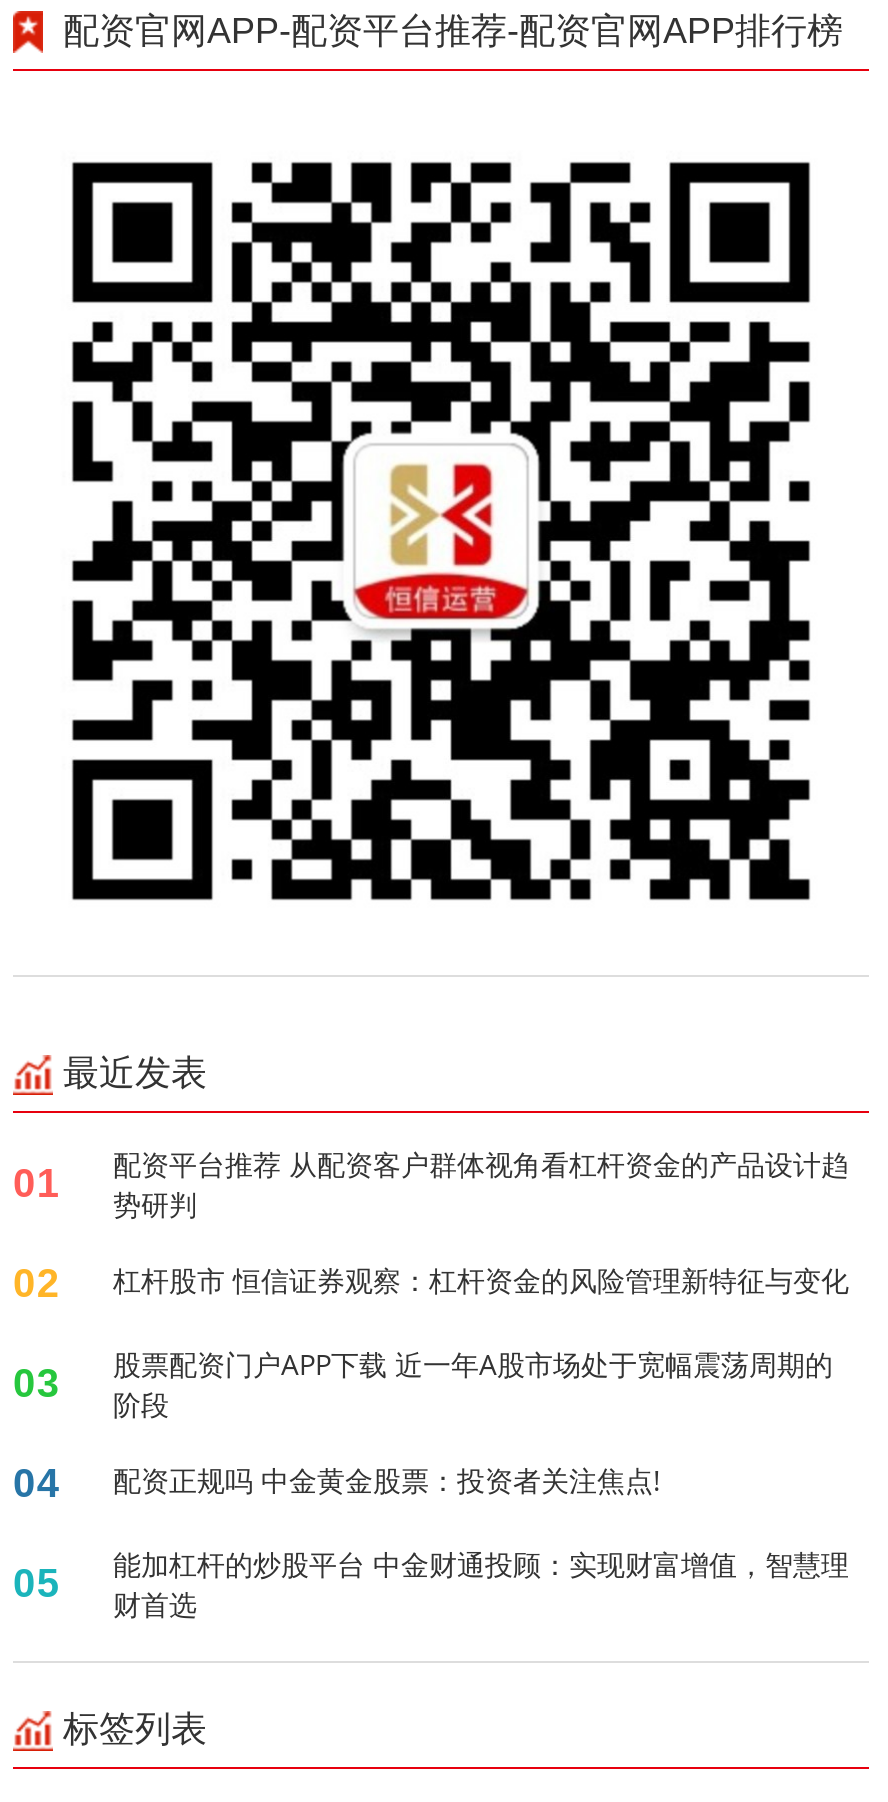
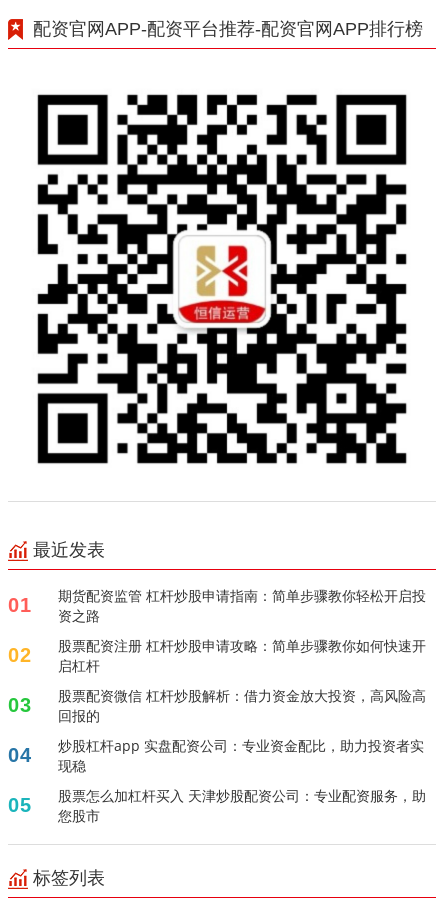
- 配资平台推荐 从配资客户群体视角看杠杆资金的产品设计趋
- 势研判
+ 期货配资监管 杠杆炒股申请指南：简单步骤教你轻松开启投
+ 资之路

- 杠杆股市 恒信证券观察：杠杆资金的风险管理新特征与变化
+ 股票配资注册 杠杆炒股申请攻略：简单步骤教你如何快速开
+ 启杠杆

- 股票配资门户APP下载 近一年A股市场处于宽幅震荡周期的
- 阶段
+ 股票配资微信 杠杆炒股解析：借力资金放大投资，高风险高
+ 回报的

- 配资正规吗 中金黄金股票：投资者关注焦点!
+ 炒股杠杆app 实盘配资公司：专业资金配比，助力投资者实
+ 现稳

- 能加杠杆的炒股平台 中金财通投顾：实现财富增值，智慧理
- 财首选
+ 股票怎么加杠杆买入 天津炒股配资公司：专业配资服务，助
+ 您股市
